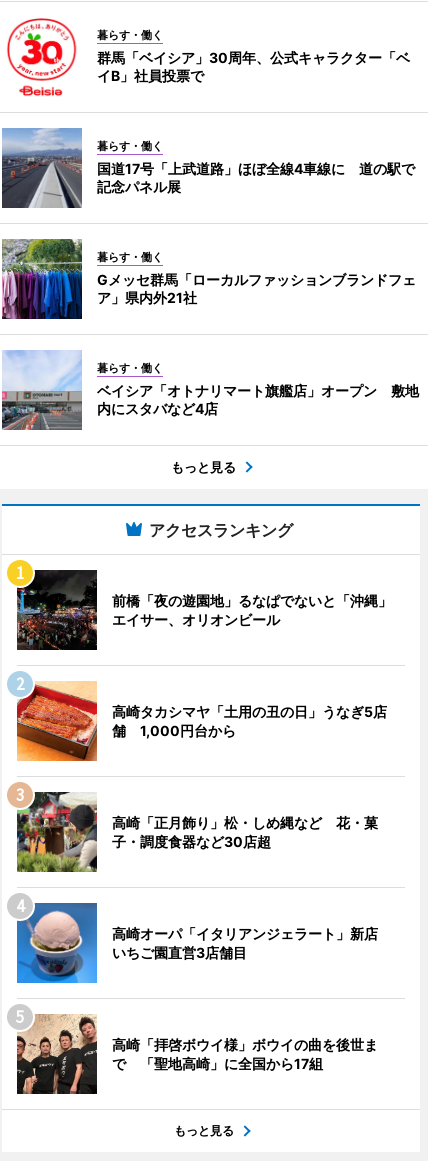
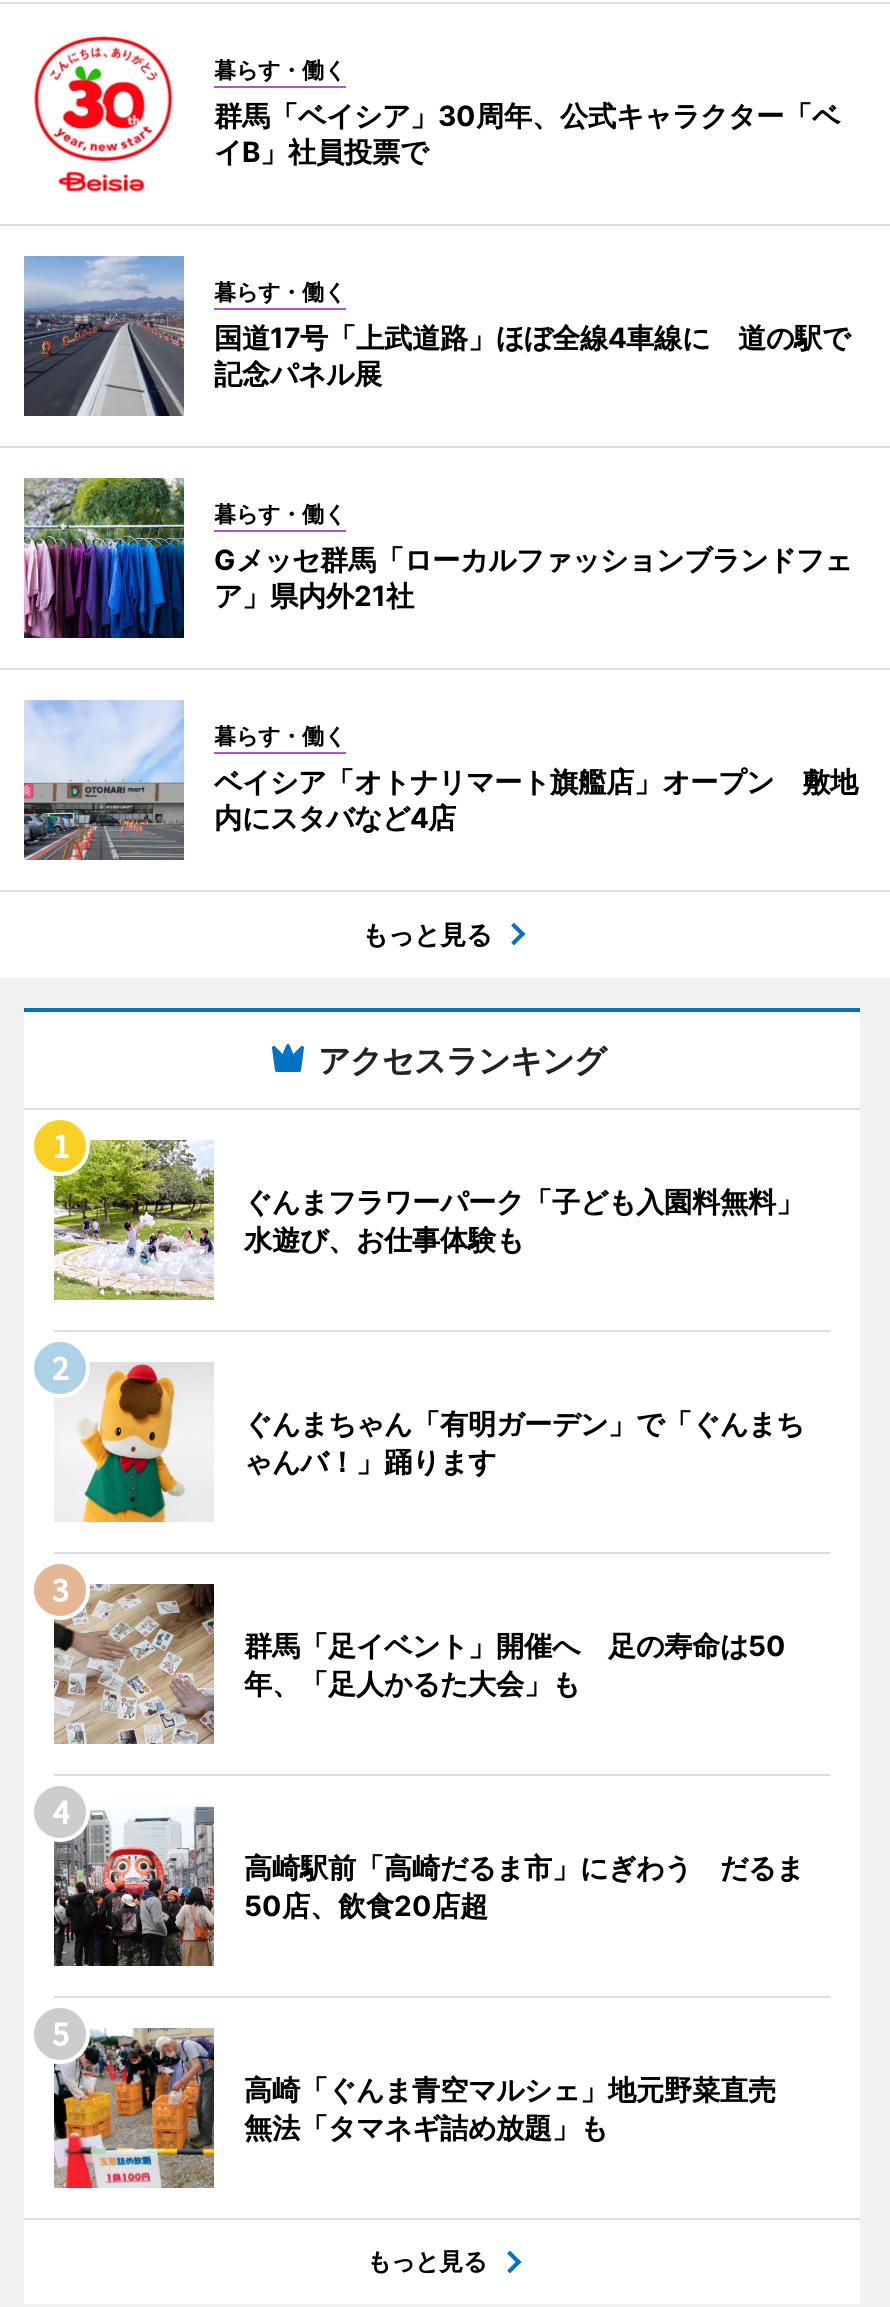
- [image]
- 前橋「夜の遊園地」るなぱでないと「沖縄」
- エイサー、オリオンビール
+ [image]
+ ぐんまフラワーパーク「子ども入園料無料」
+ 水遊び、お仕事体験も

- [image]
- 高崎タカシマヤ「土用の丑の日」うなぎ5店
- 舗 1,000円台から
+ [image]
+ ぐんまちゃん「有明ガーデン」で「ぐんまち
+ ゃんバ！」踊ります

- [image]
- 高崎「正月飾り」松・しめ縄など 花・菓
- 子・調度食器など30店超
+ [image]
+ 群馬「足イベント」開催へ 足の寿命は50
+ 年、「足人かるた大会」も

- [image]
- 高崎オーパ「イタリアンジェラート」新店
- いちご園直営3店舗目
+ [image]
+ 高崎駅前「高崎だるま市」にぎわう だるま
+ 50店、飲食20店超

- [image]
- 高崎「拝啓ボウイ様」ボウイの曲を後世ま
- で 「聖地高崎」に全国から17組
+ [image]
+ 高崎「ぐんま青空マルシェ」地元野菜直売
+ 無法「タマネギ詰め放題」も
